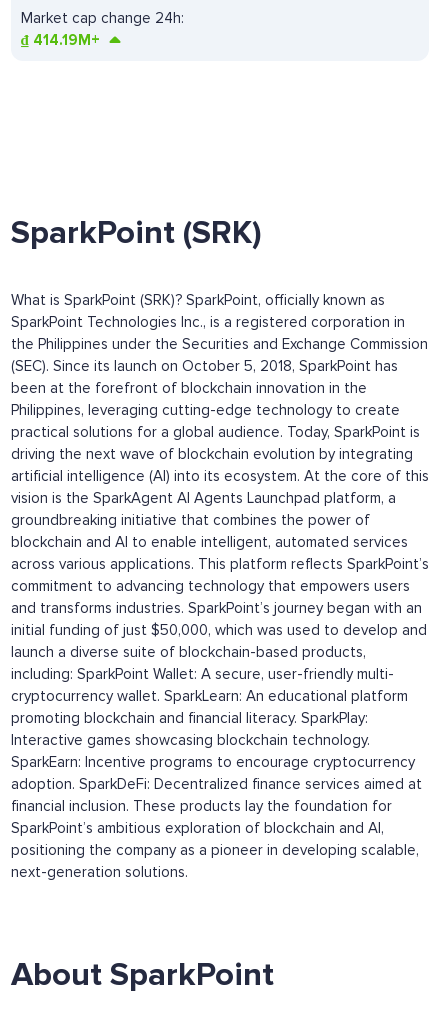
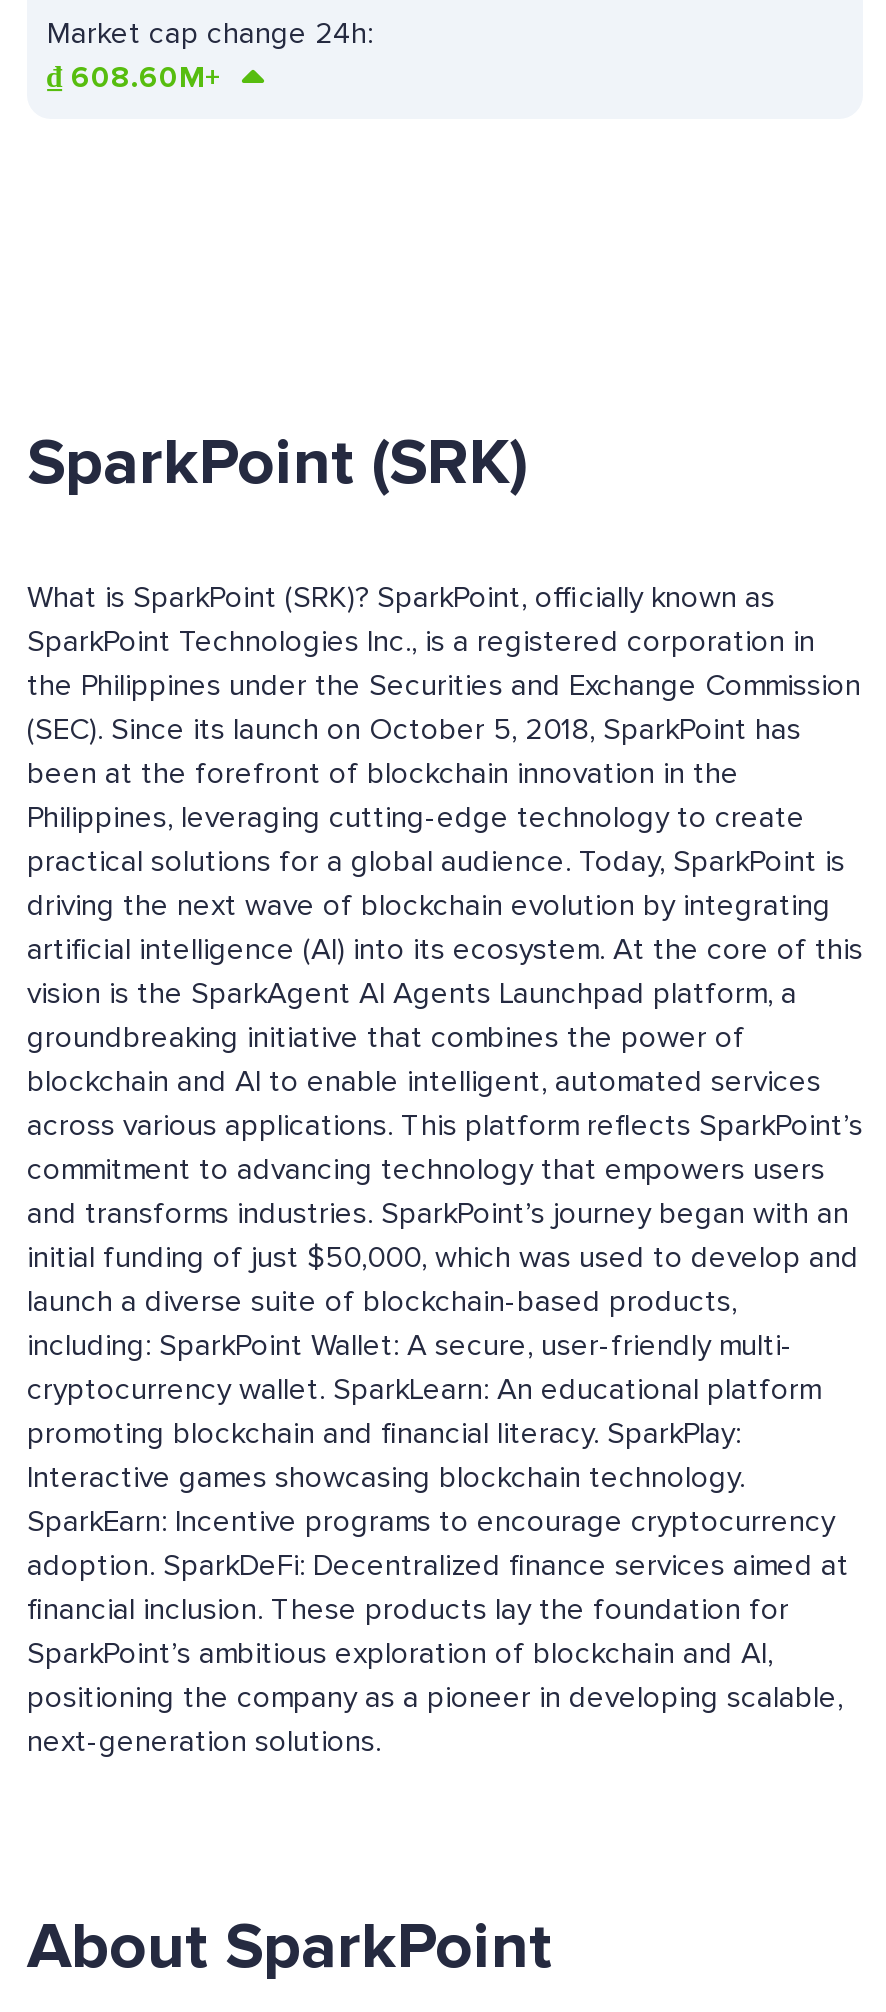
- ₫ 414.19M+
+ ₫ 608.60M+
